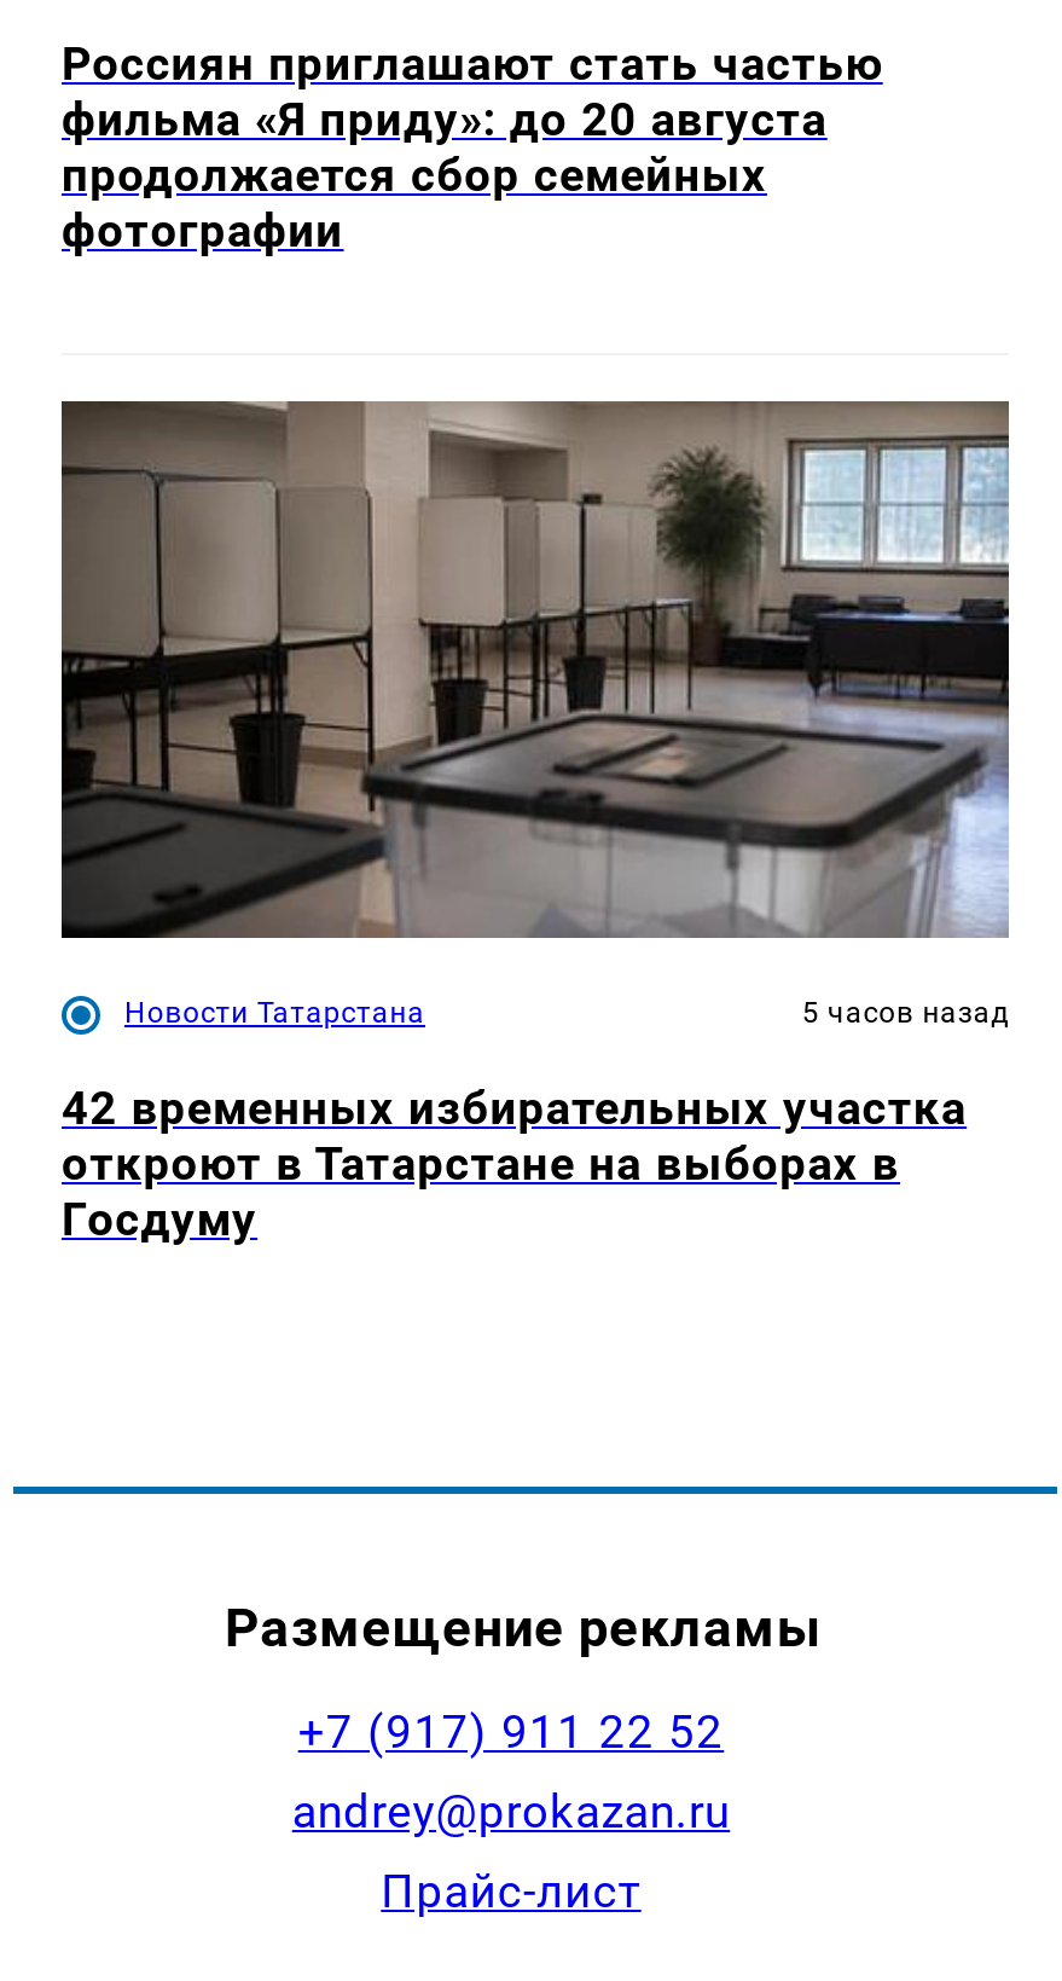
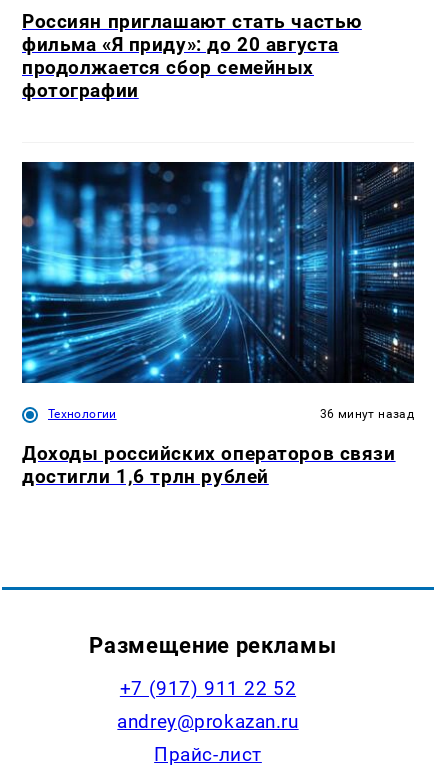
- [image]
- Новости Татарстана
- 5 часов назад
+ [image]
+ Технологии
+ 36 минут назад

- 42 временных избирательных участка
- откроют в Татарстане на выборах в
- Госдуму
+ Доходы российских операторов связи
+ достигли 1,6 трлн рублей
